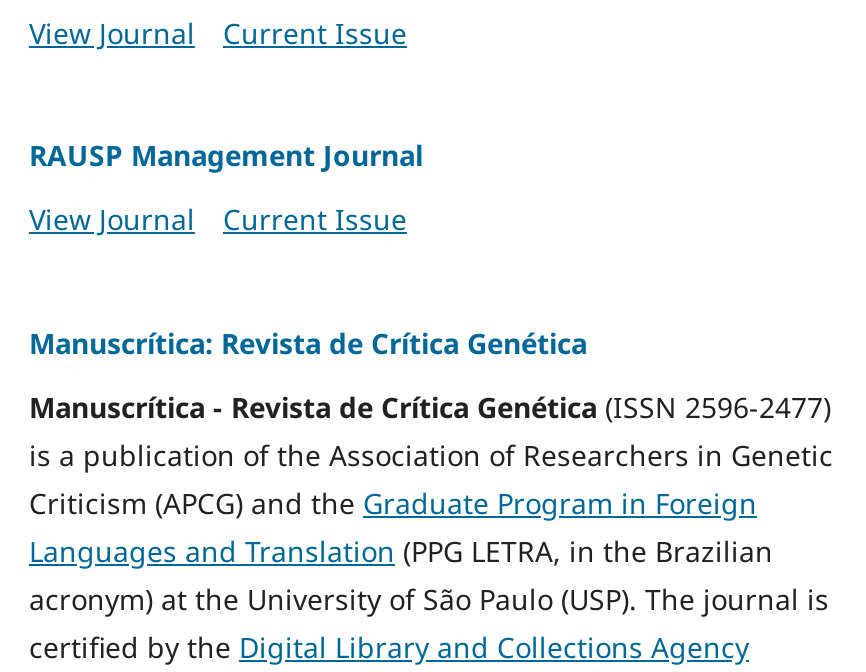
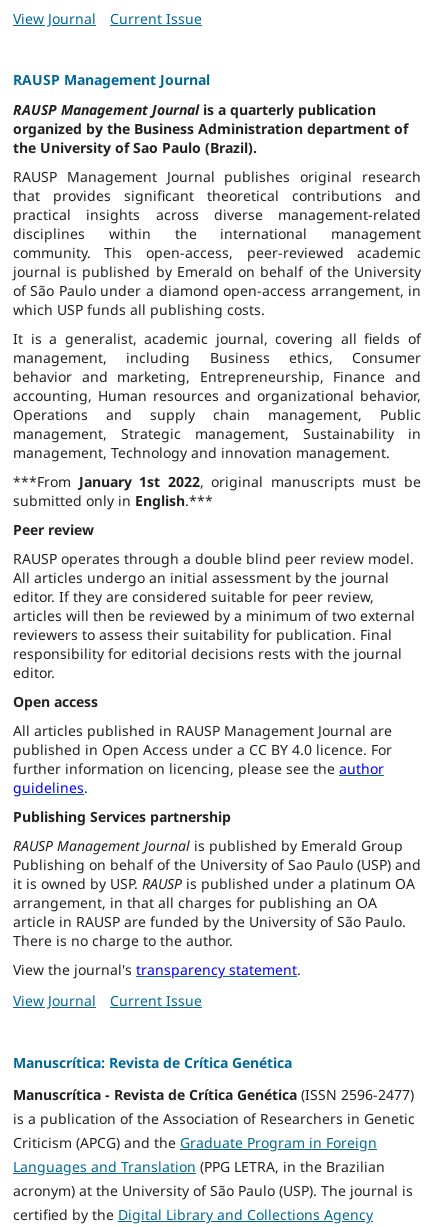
+ RAUSP Management Journal is a quarterly publication
+ organized by the Business Administration department of
+ the University of Sao Paulo (Brazil).
+ RAUSP Management Journal publishes original research
+ that provides significant theoretical contributions and
+ practical insights across diverse management-related
+ disciplines within the international management
+ community. This open-access, peer-reviewed academic
+ journal is published by Emerald on behalf of the University
+ of São Paulo under a diamond open-access arrangement, in
+ which USP funds all publishing costs.
+ It is a generalist, academic journal, covering all fields of
+ management, including Business ethics, Consumer
+ behavior and marketing, Entrepreneurship, Finance and
+ accounting, Human resources and organizational behavior,
+ Operations and supply chain management, Public
+ management, Strategic management, Sustainability in
+ management, Technology and innovation management.
+ ***From January 1st 2022, original manuscripts must be
+ submitted only in English.***
+ Peer review
+ RAUSP operates through a double blind peer review model.
+ All articles undergo an initial assessment by the journal
+ editor. If they are considered suitable for peer review,
+ articles will then be reviewed by a minimum of two external
+ reviewers to assess their suitability for publication. Final
+ responsibility for editorial decisions rests with the journal
+ editor.
+ Open access
+ All articles published in RAUSP Management Journal are
+ published in Open Access under a CC BY 4.0 licence. For
+ further information on licencing, please see the author
+ guidelines.
+ Publishing Services partnership
+ RAUSP Management Journal is published by Emerald Group
+ Publishing on behalf of the University of Sao Paulo (USP) and
+ it is owned by USP. RAUSP is published under a platinum OA
+ arrangement, in that all charges for publishing an OA
+ article in RAUSP are funded by the University of São Paulo.
+ There is no charge to the author.
+ View the journal's transparency statement.
